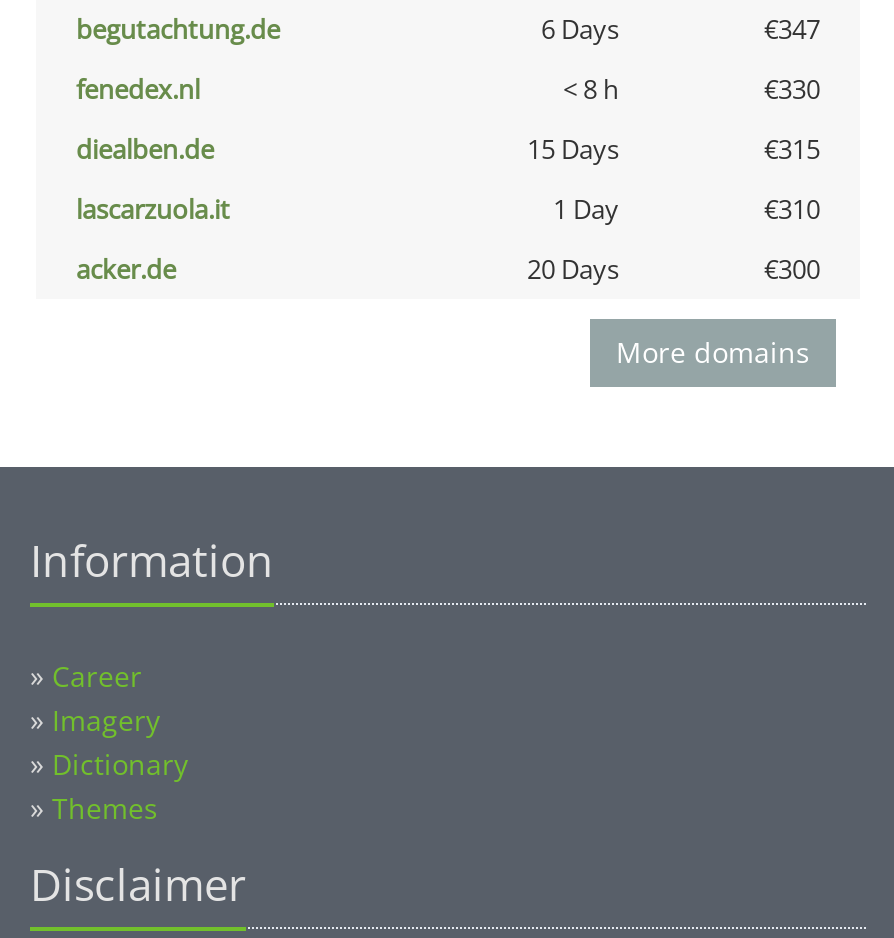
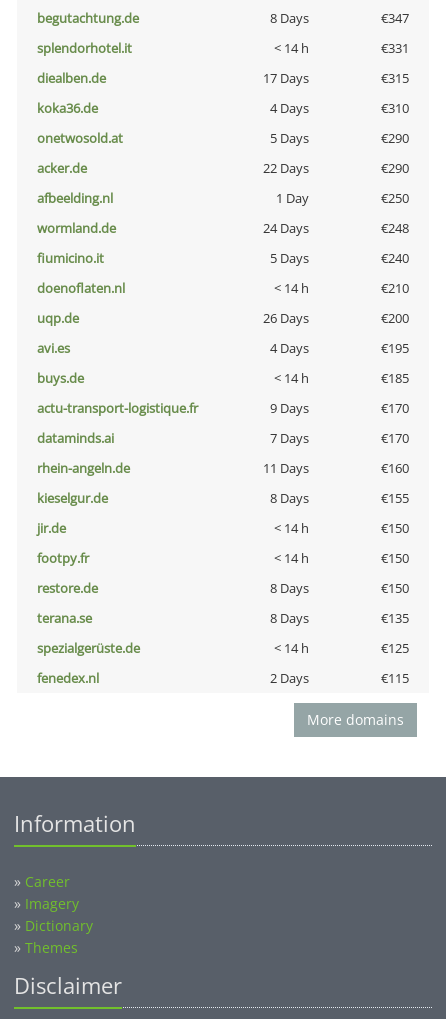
- 6 Days
+ 8 Days

- fenedex.nl
- < 8 h
- €330
+ splendorhotel.it
+ < 14 h
+ €331

- 15 Days
+ 17 Days

- lascarzuola.it
- 1 Day
+ koka36.de
+ 4 Days

+ onetwosold.at
+ 5 Days
+ €290

- 20 Days
- €300
+ 22 Days
+ €290
+ afbeelding.nl
+ 1 Day
+ €250
+ wormland.de
+ 24 Days
+ €248
+ fiumicino.it
+ 5 Days
+ €240
+ doenoflaten.nl
+ < 14 h
+ €210
+ uqp.de
+ 26 Days
+ €200
+ avi.es
+ 4 Days
+ €195
+ buys.de
+ < 14 h
+ €185
+ actu-transport-logistique.fr
+ 9 Days
+ €170
+ dataminds.ai
+ 7 Days
+ €170
+ rhein-angeln.de
+ 11 Days
+ €160
+ kieselgur.de
+ 8 Days
+ €155
+ jir.de
+ < 14 h
+ €150
+ footpy.fr
+ < 14 h
+ €150
+ restore.de
+ 8 Days
+ €150
+ terana.se
+ 8 Days
+ €135
+ spezialgerüste.de
+ < 14 h
+ €125
+ fenedex.nl
+ 2 Days
+ €115
